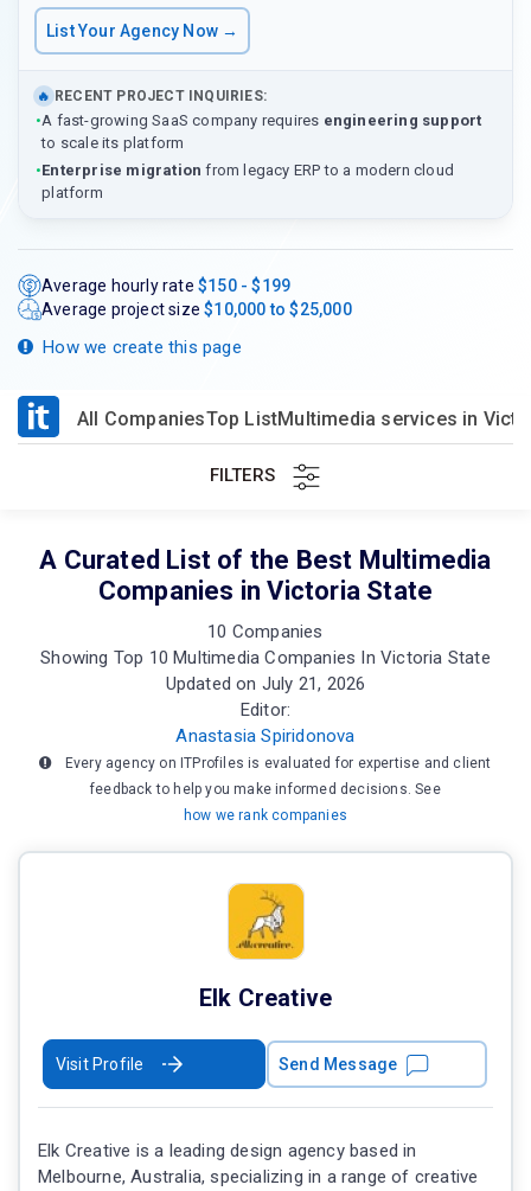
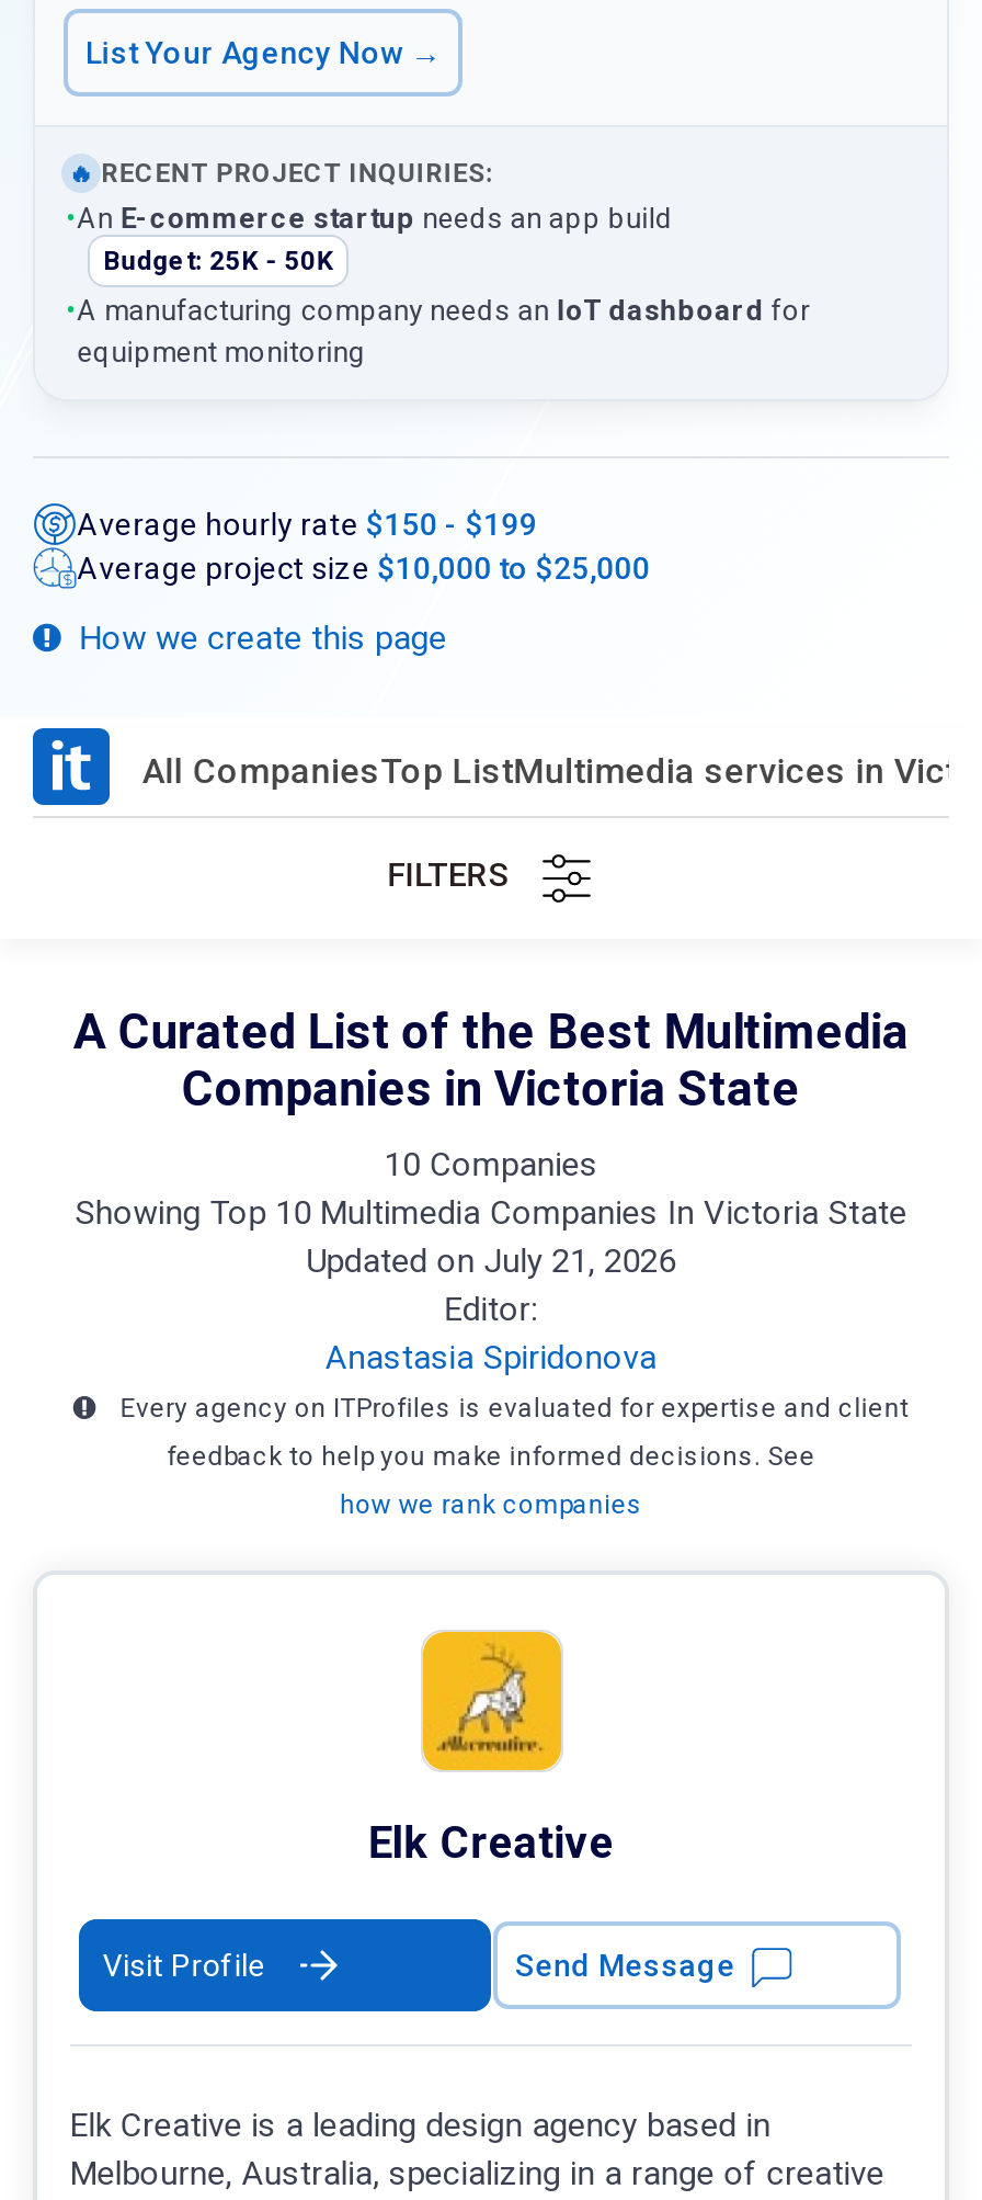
- •A fast-growing SaaS company requires engineering support
- to scale its platform
+ •An E-commerce startup needs an app build
+ Budget: 25K - 50K

- •Enterprise migration from legacy ERP to a modern cloud
- platform
+ •A manufacturing company needs an IoT dashboard for
+ equipment monitoring
